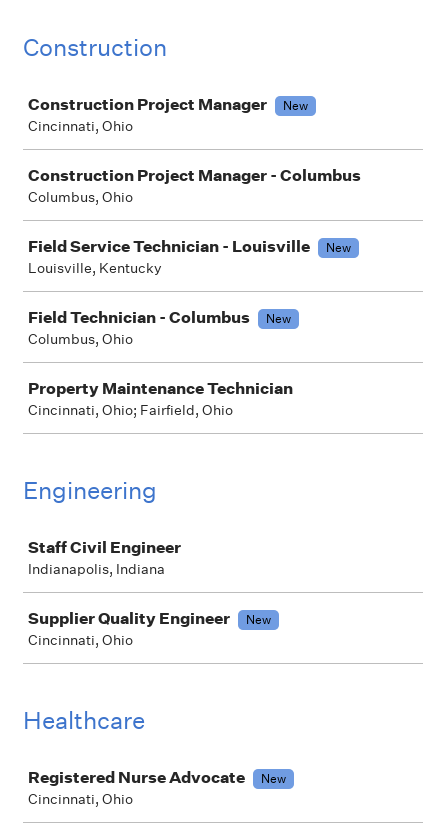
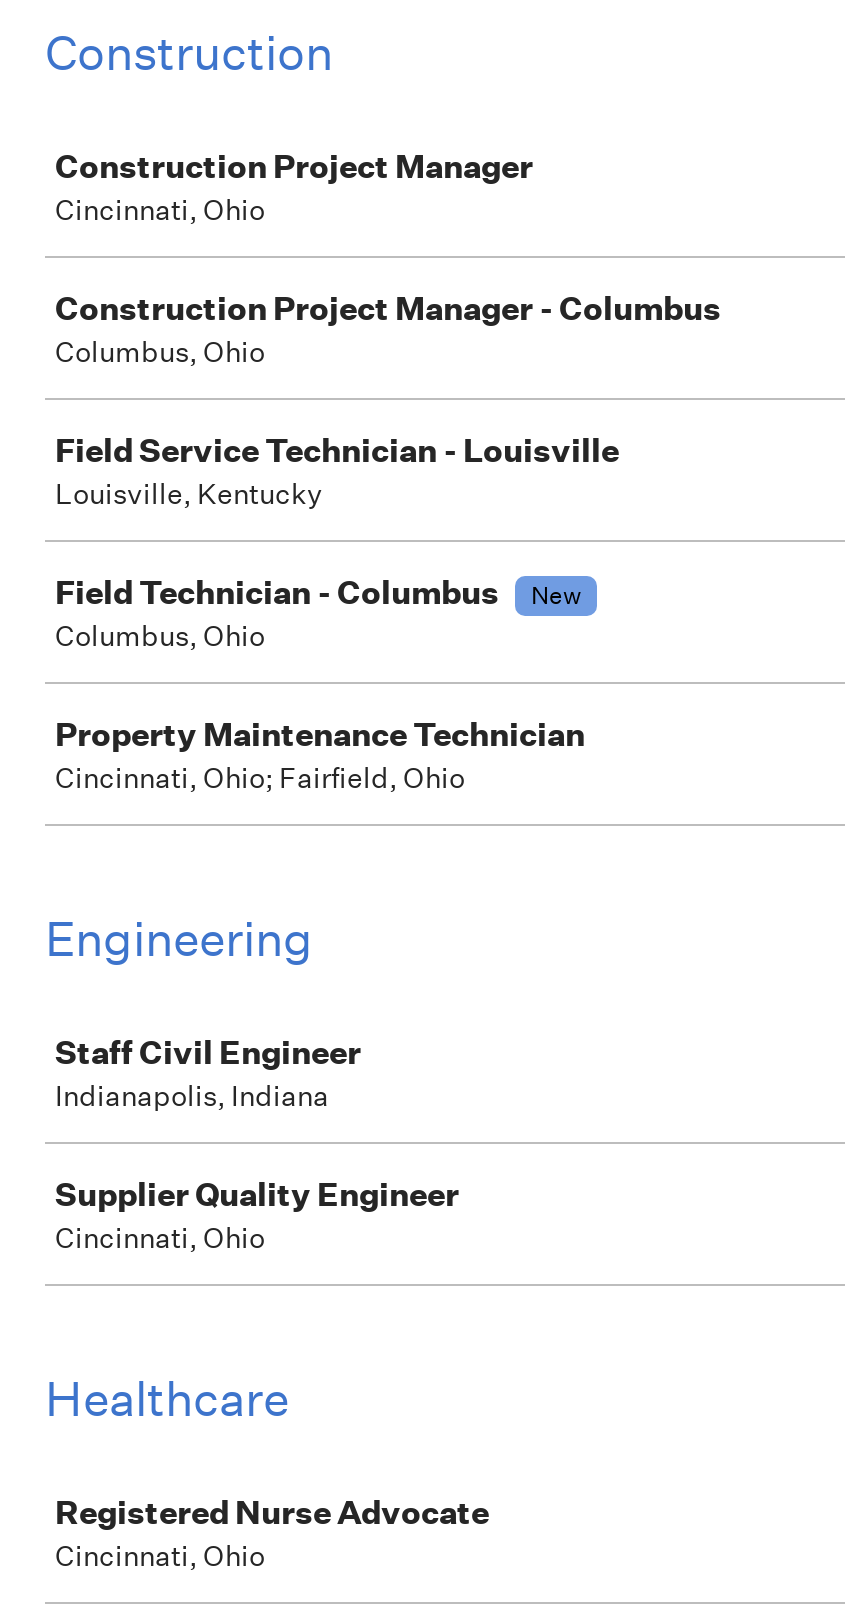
- New

- New

- New

- New
